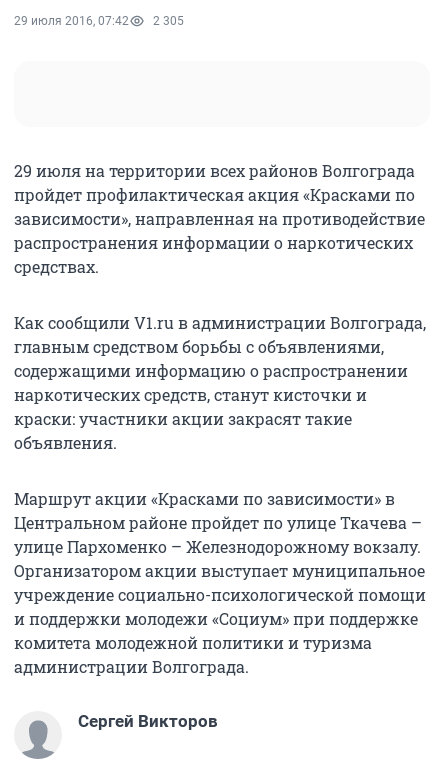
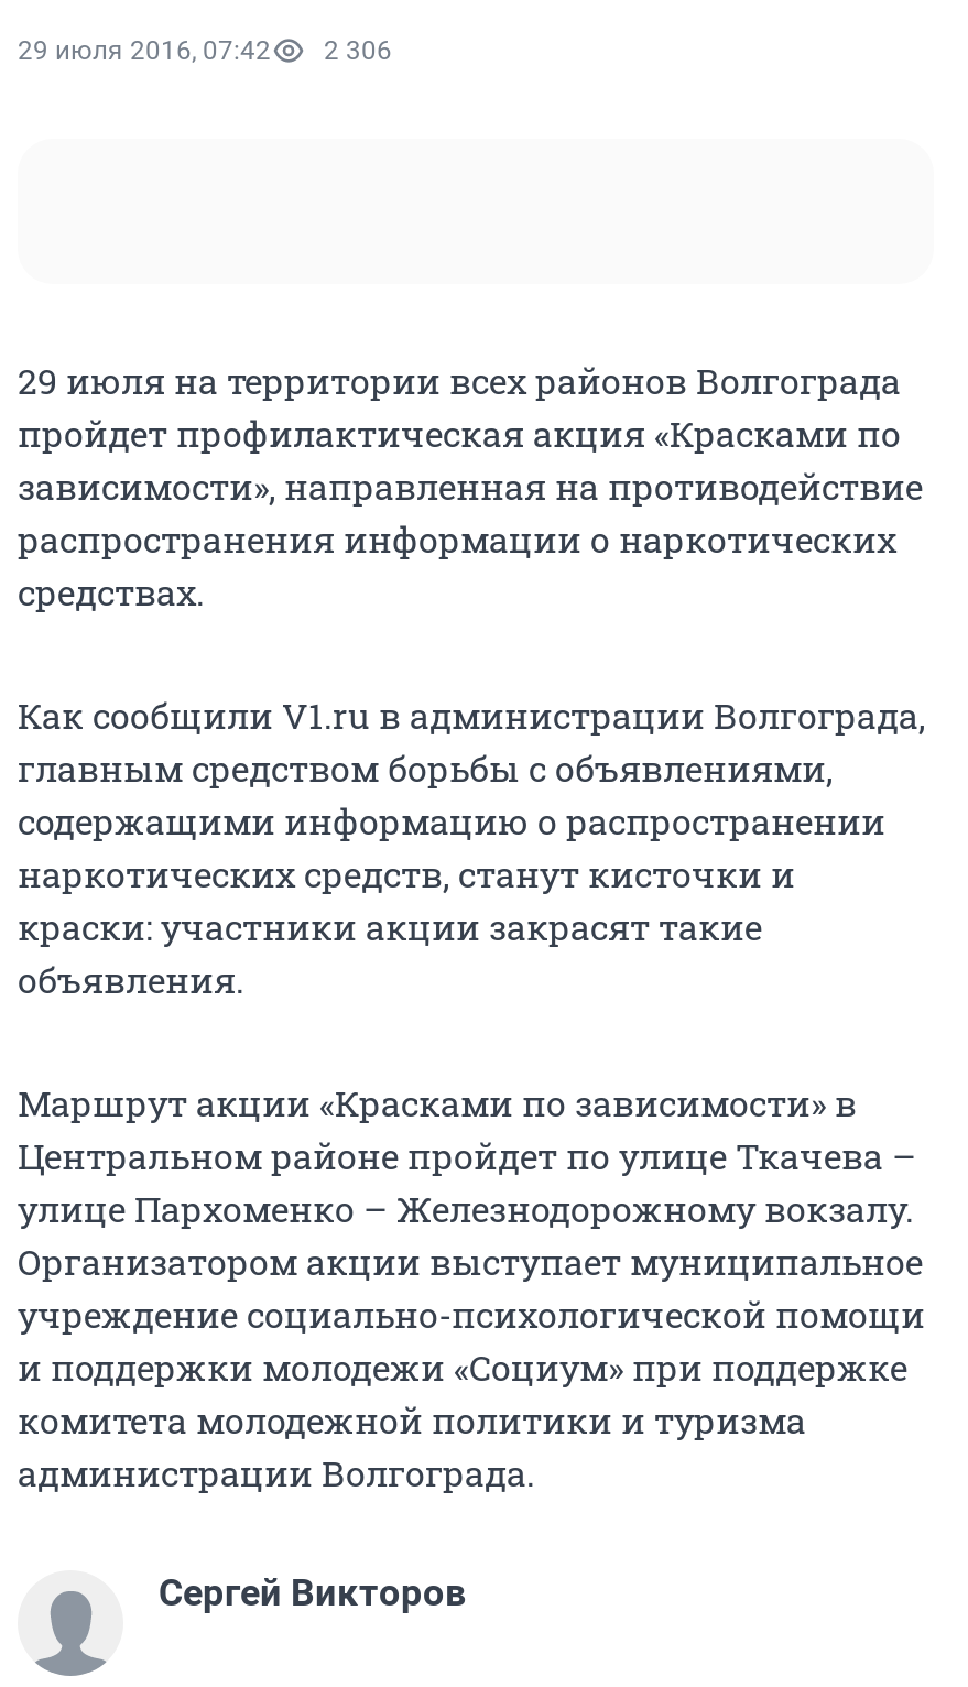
- 29 июля 2016, 07:42 2 305
+ 29 июля 2016, 07:42 2 306
